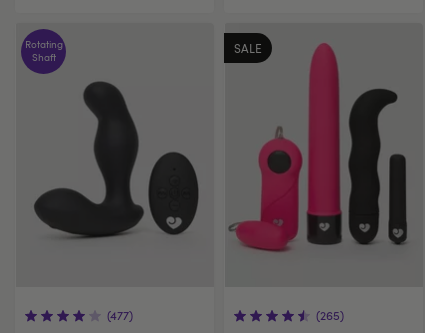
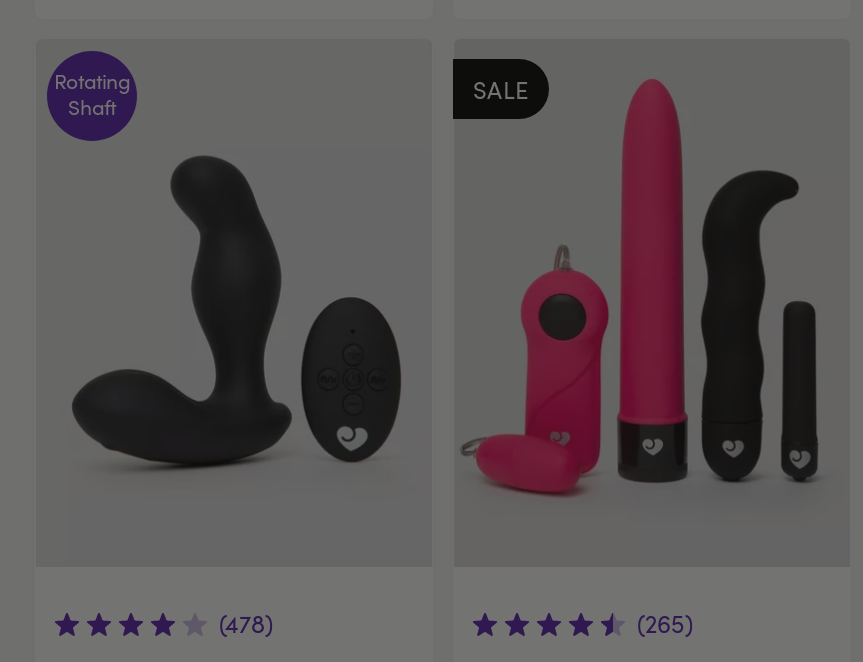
- (477)
+ (478)
